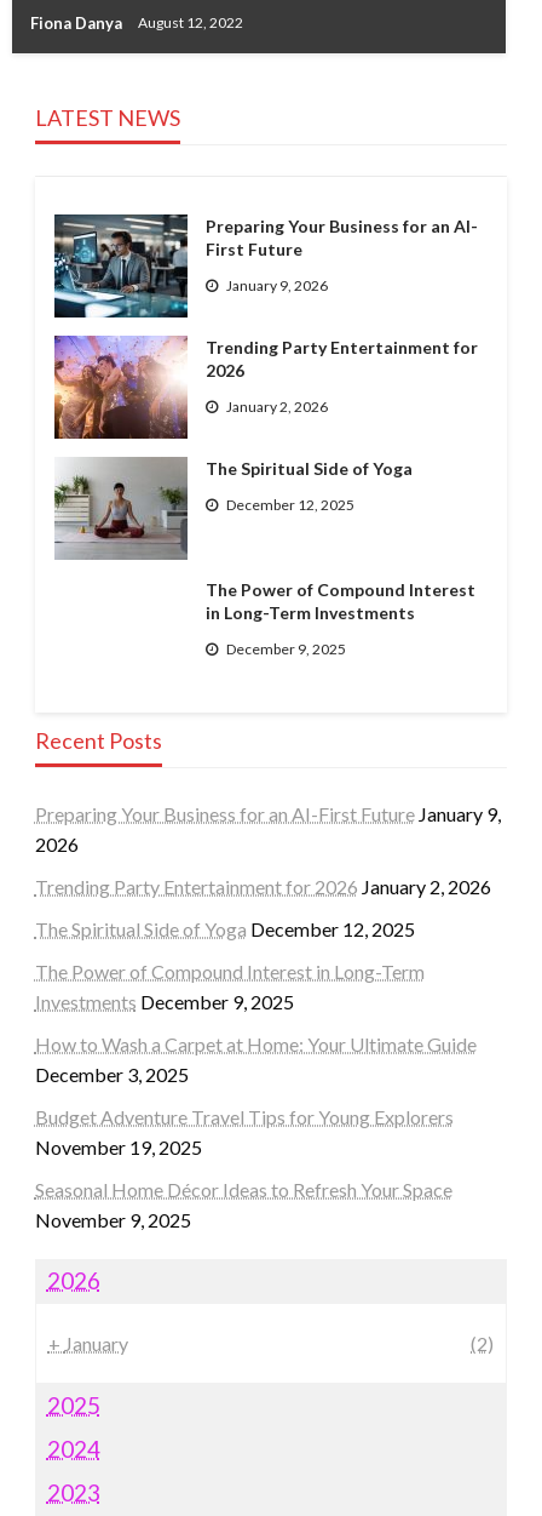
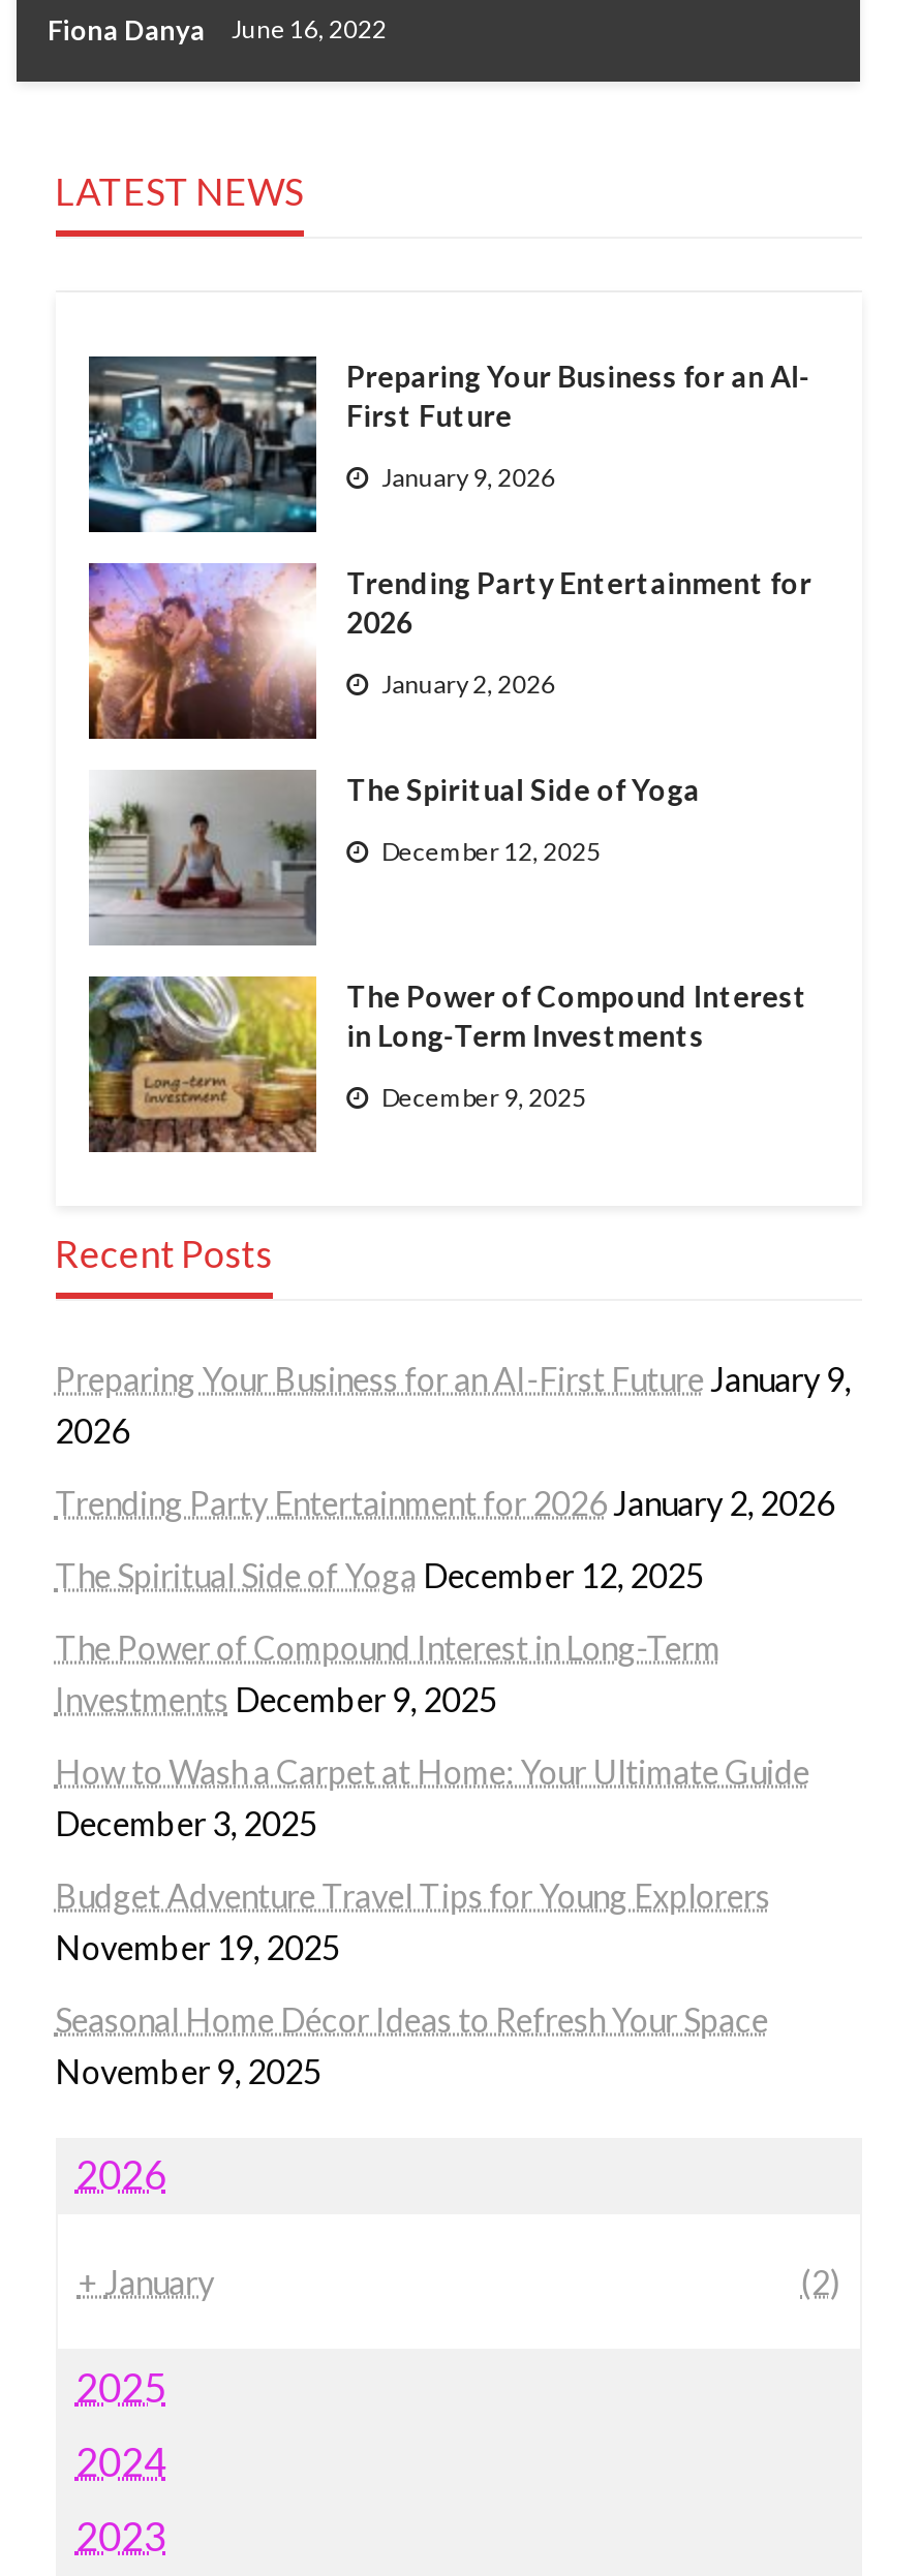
- Fiona Danya August 12, 2022
+ Fiona Danya June 16, 2022

+ [image]
